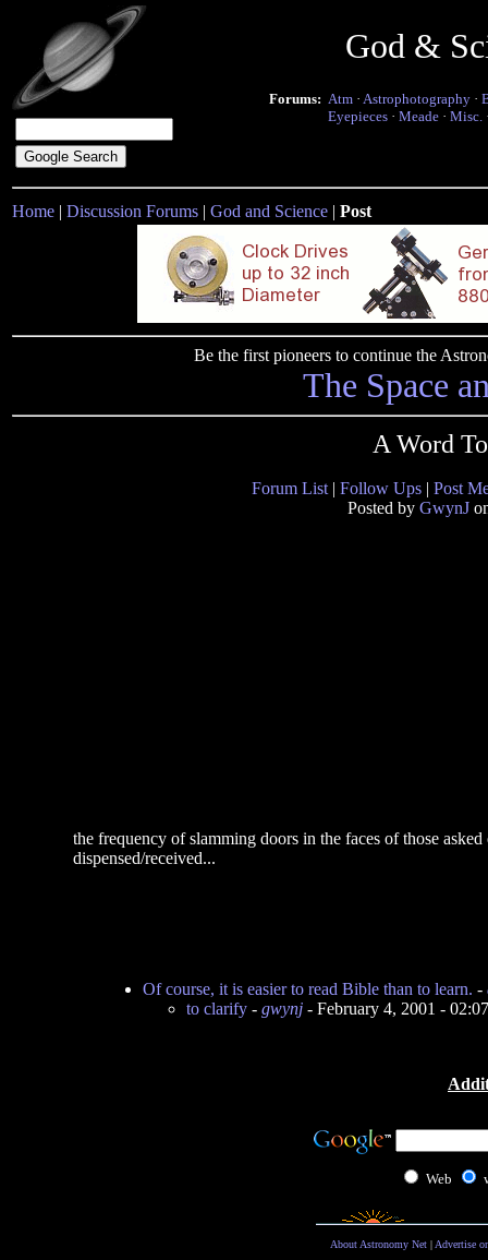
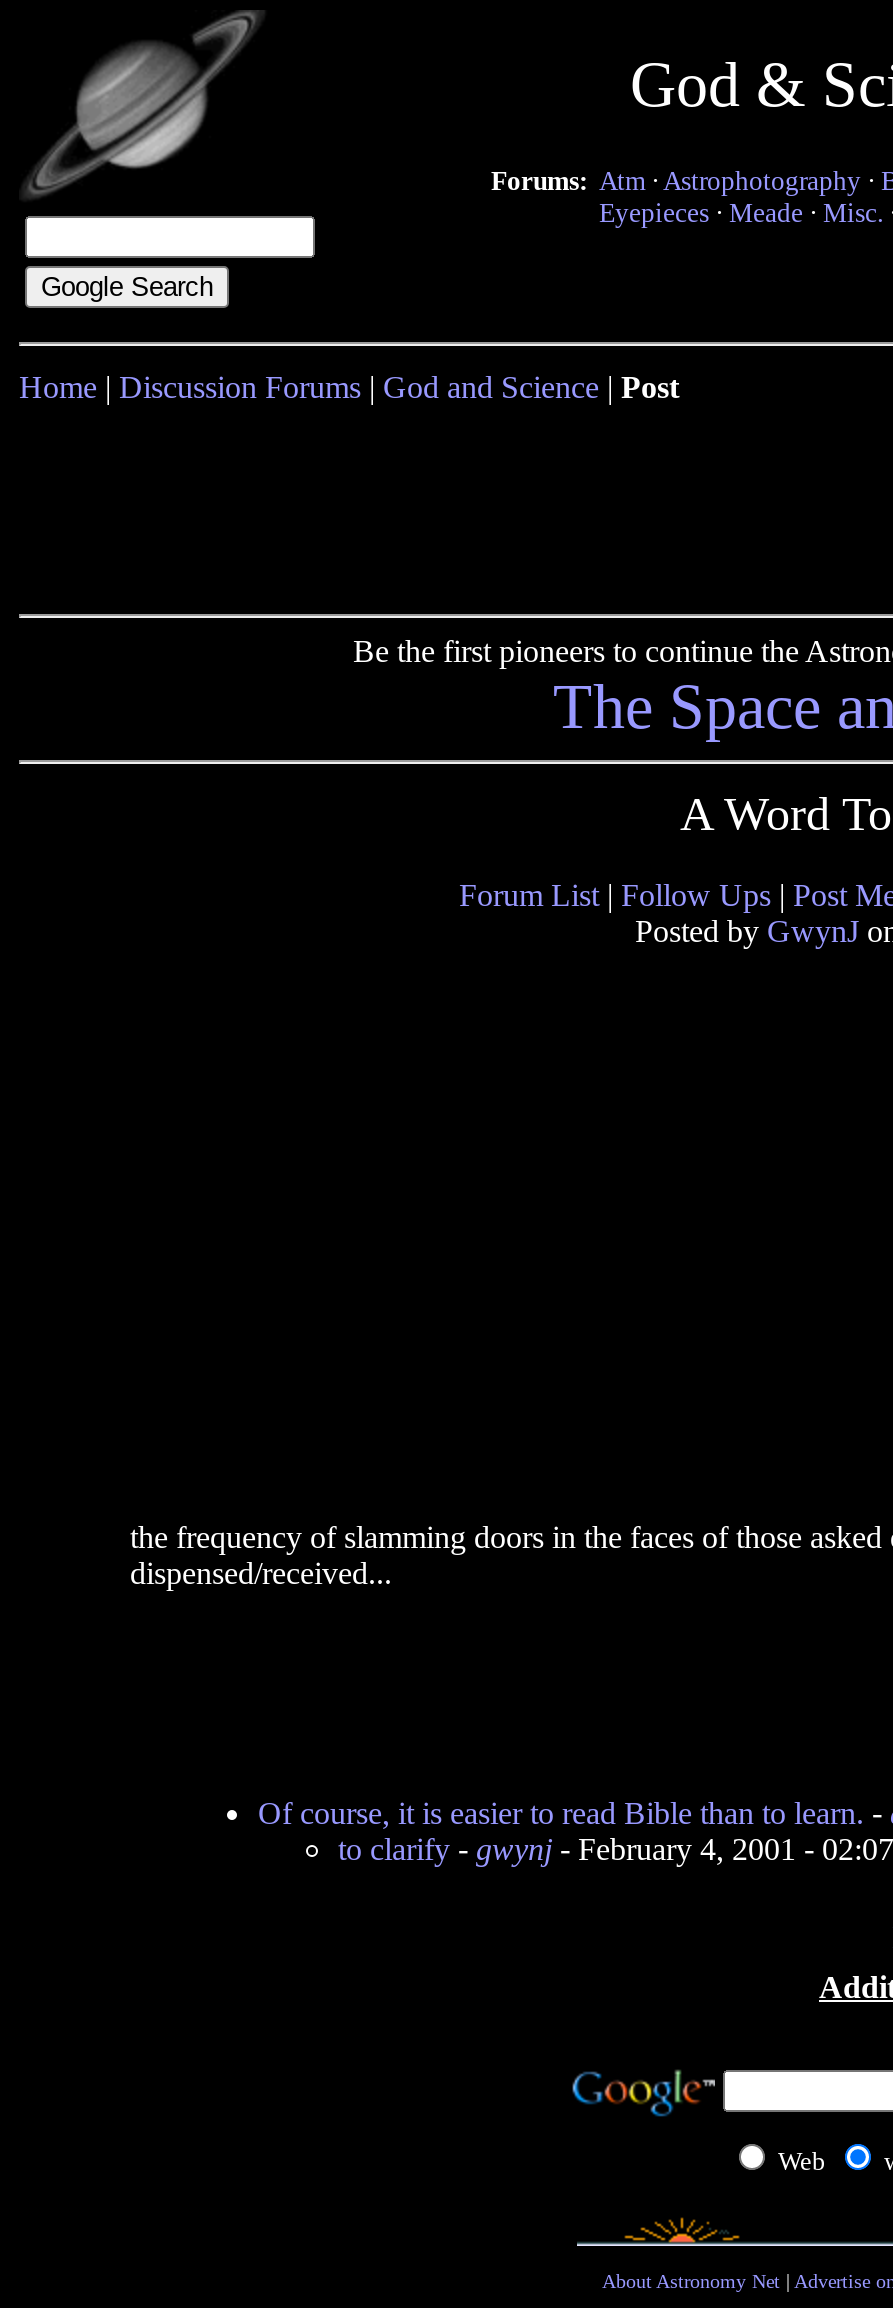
- [image]
